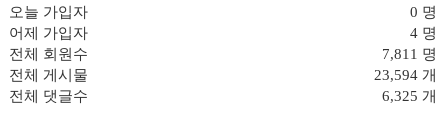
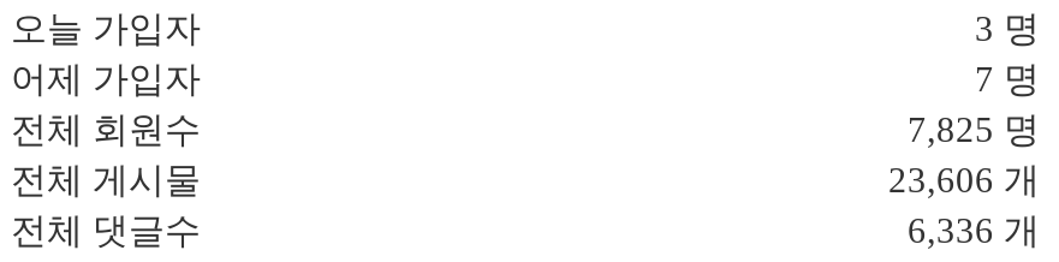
- 0 명
+ 3 명

- 4 명
+ 7 명

- 7,811 명
+ 7,825 명

- 23,594 개
+ 23,606 개

- 6,325 개
+ 6,336 개
